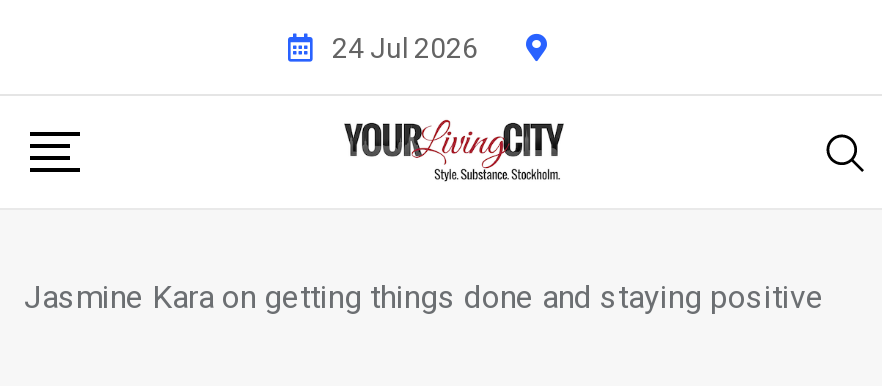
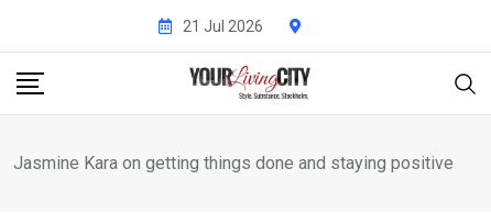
- 24 Jul 2026
+ 21 Jul 2026
